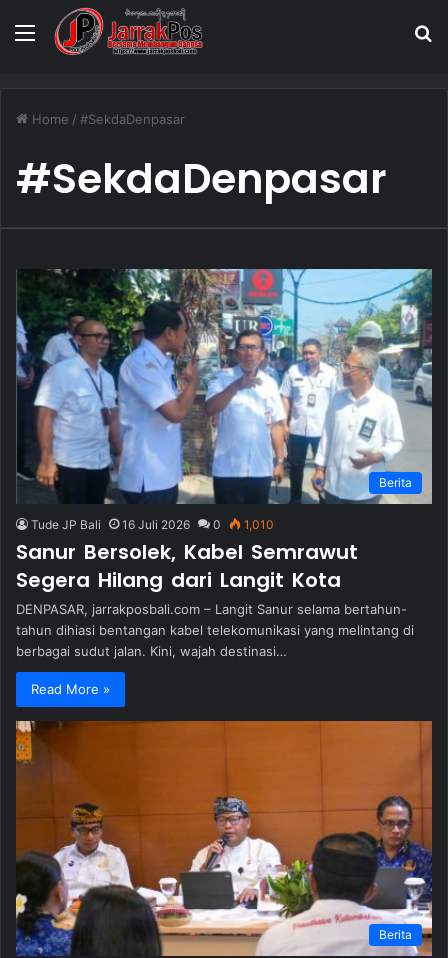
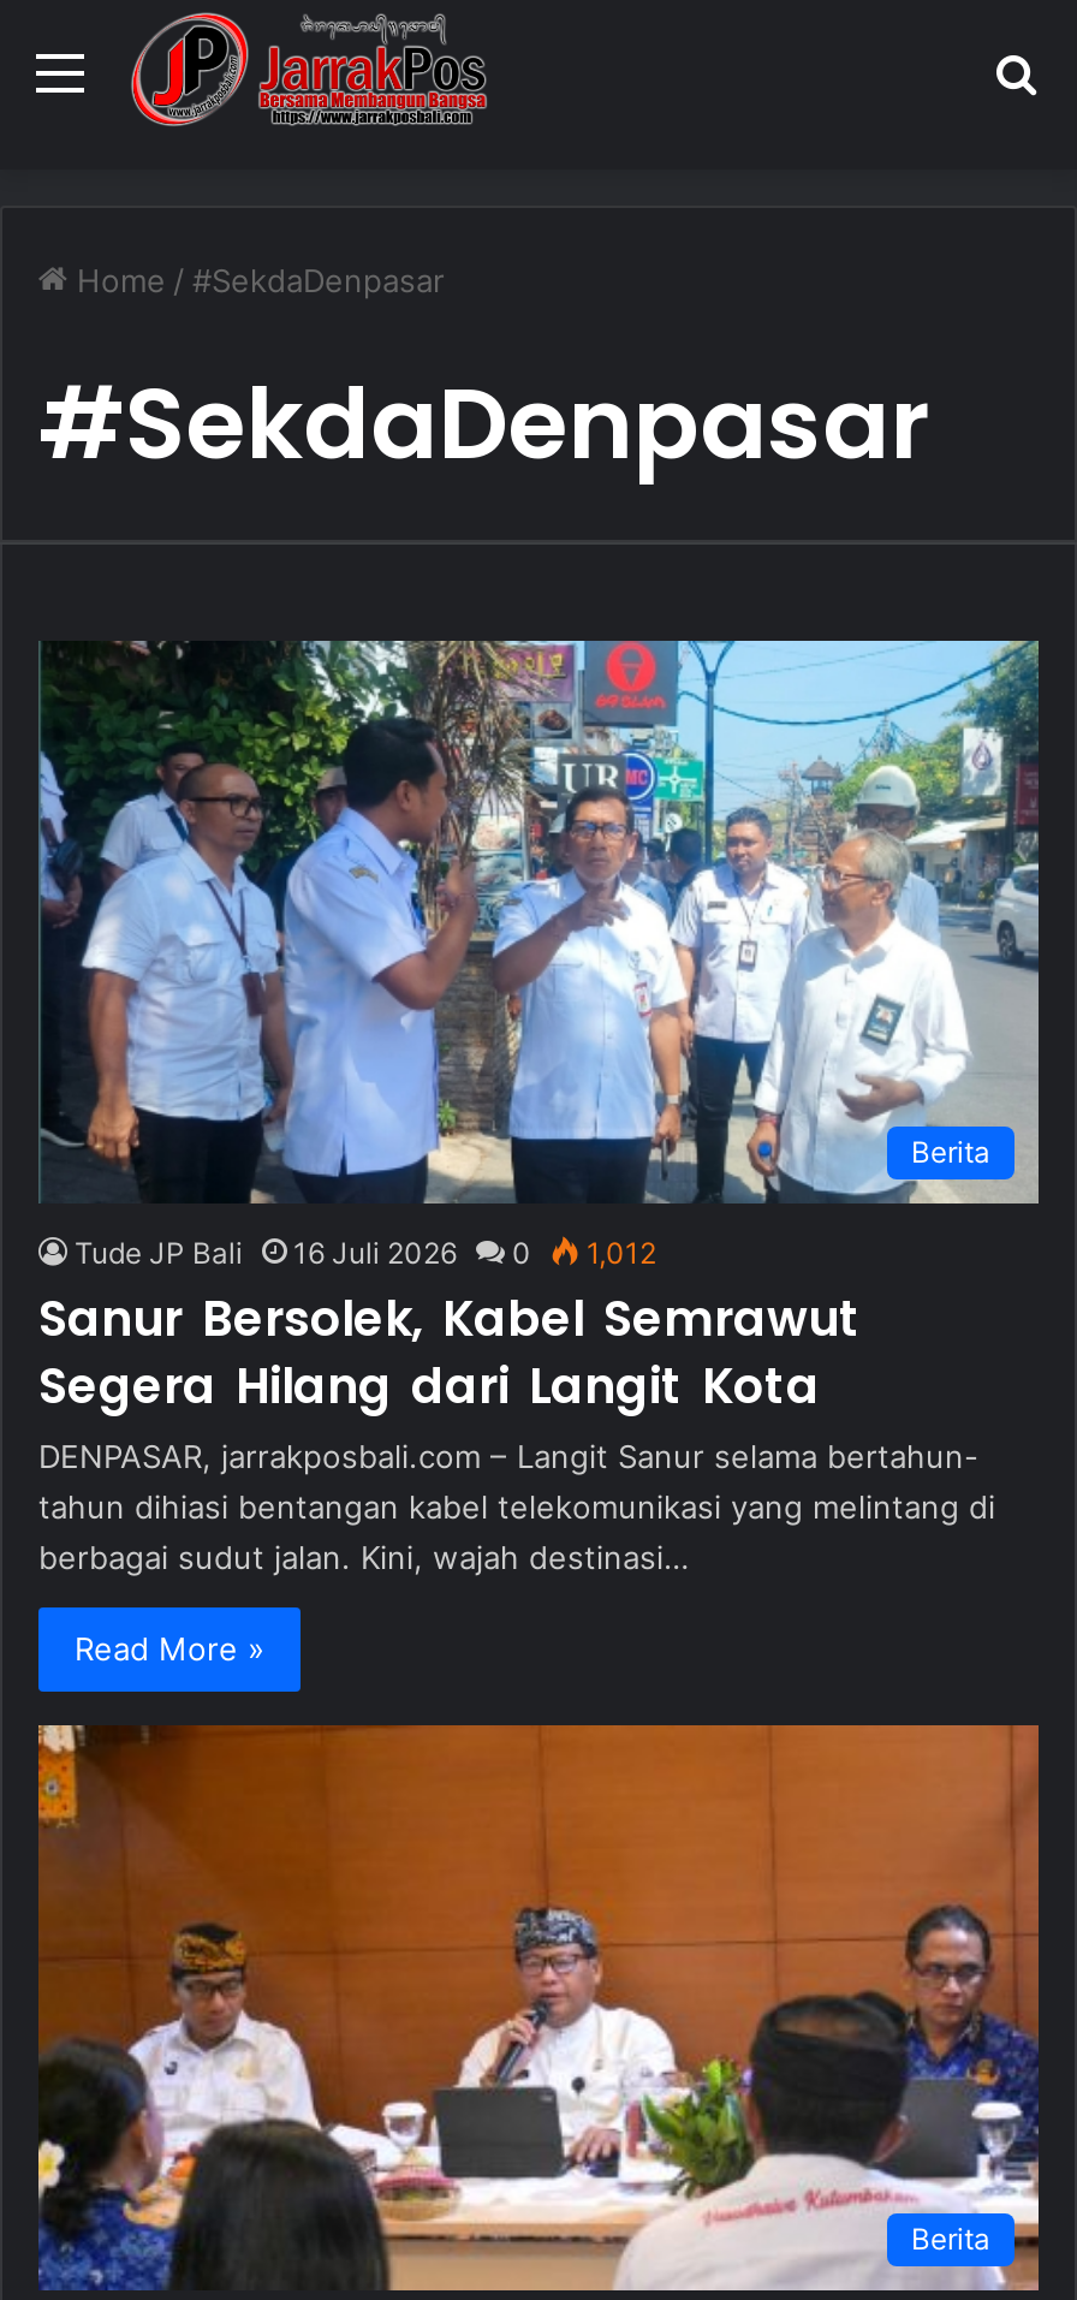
- Tude JP Bali 16 Juli 2026 0 1,010
+ Tude JP Bali 16 Juli 2026 0 1,012
